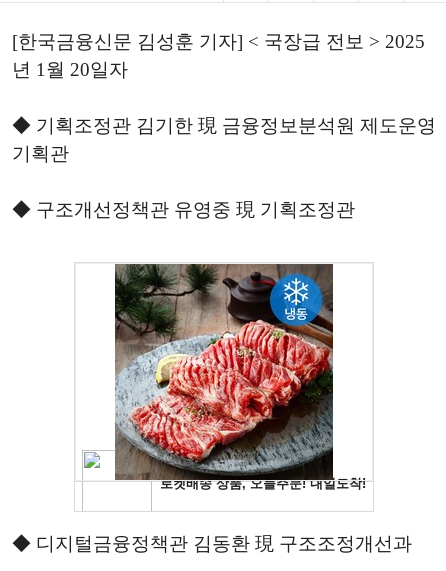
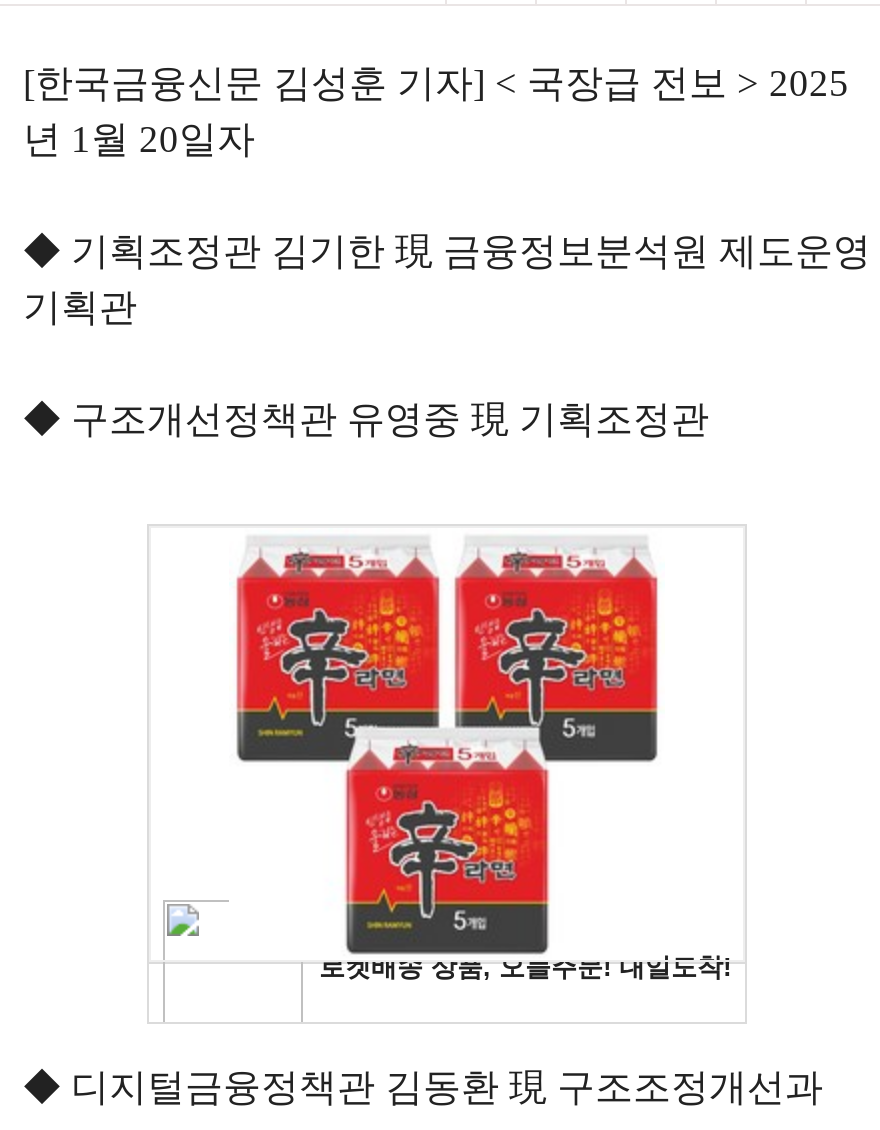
- [image]
+ [image]
